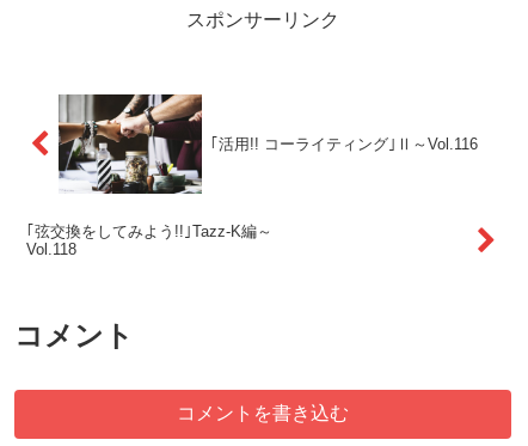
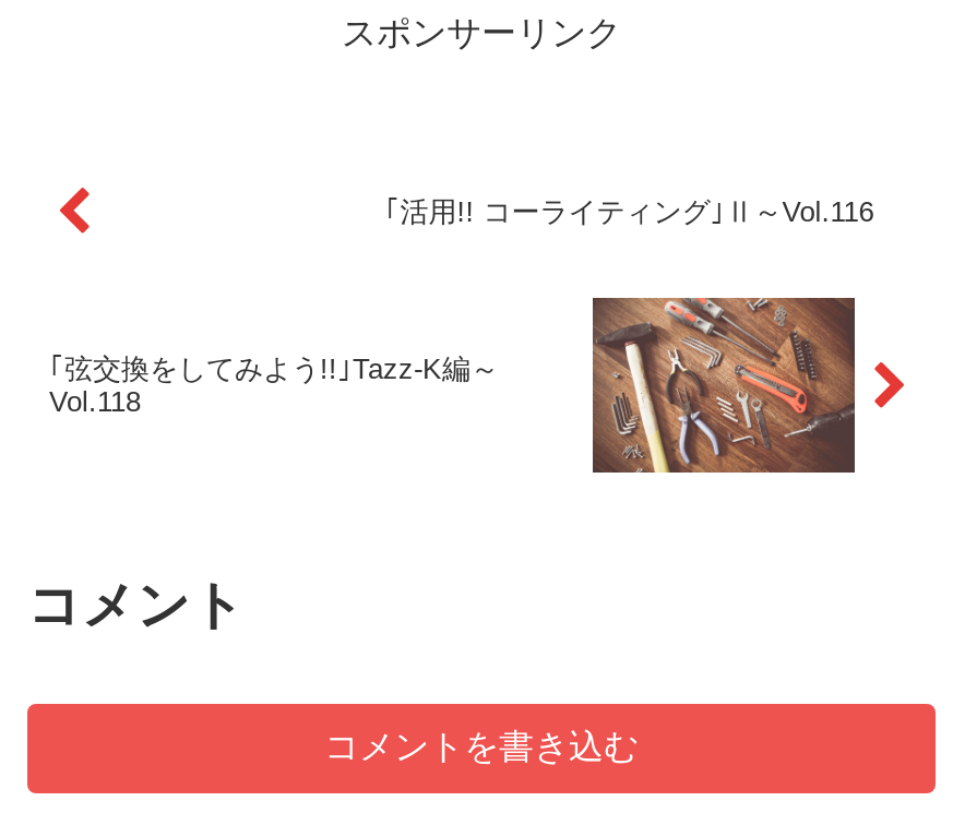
- [image]

+ [image]

moved up: ｢弦交換をしてみよう!!｣Tazz-K編～ | Vol.118
